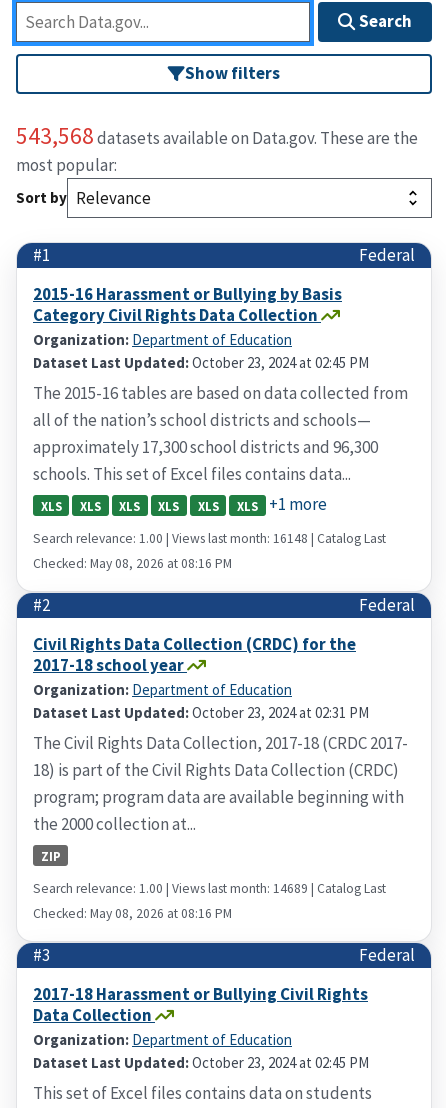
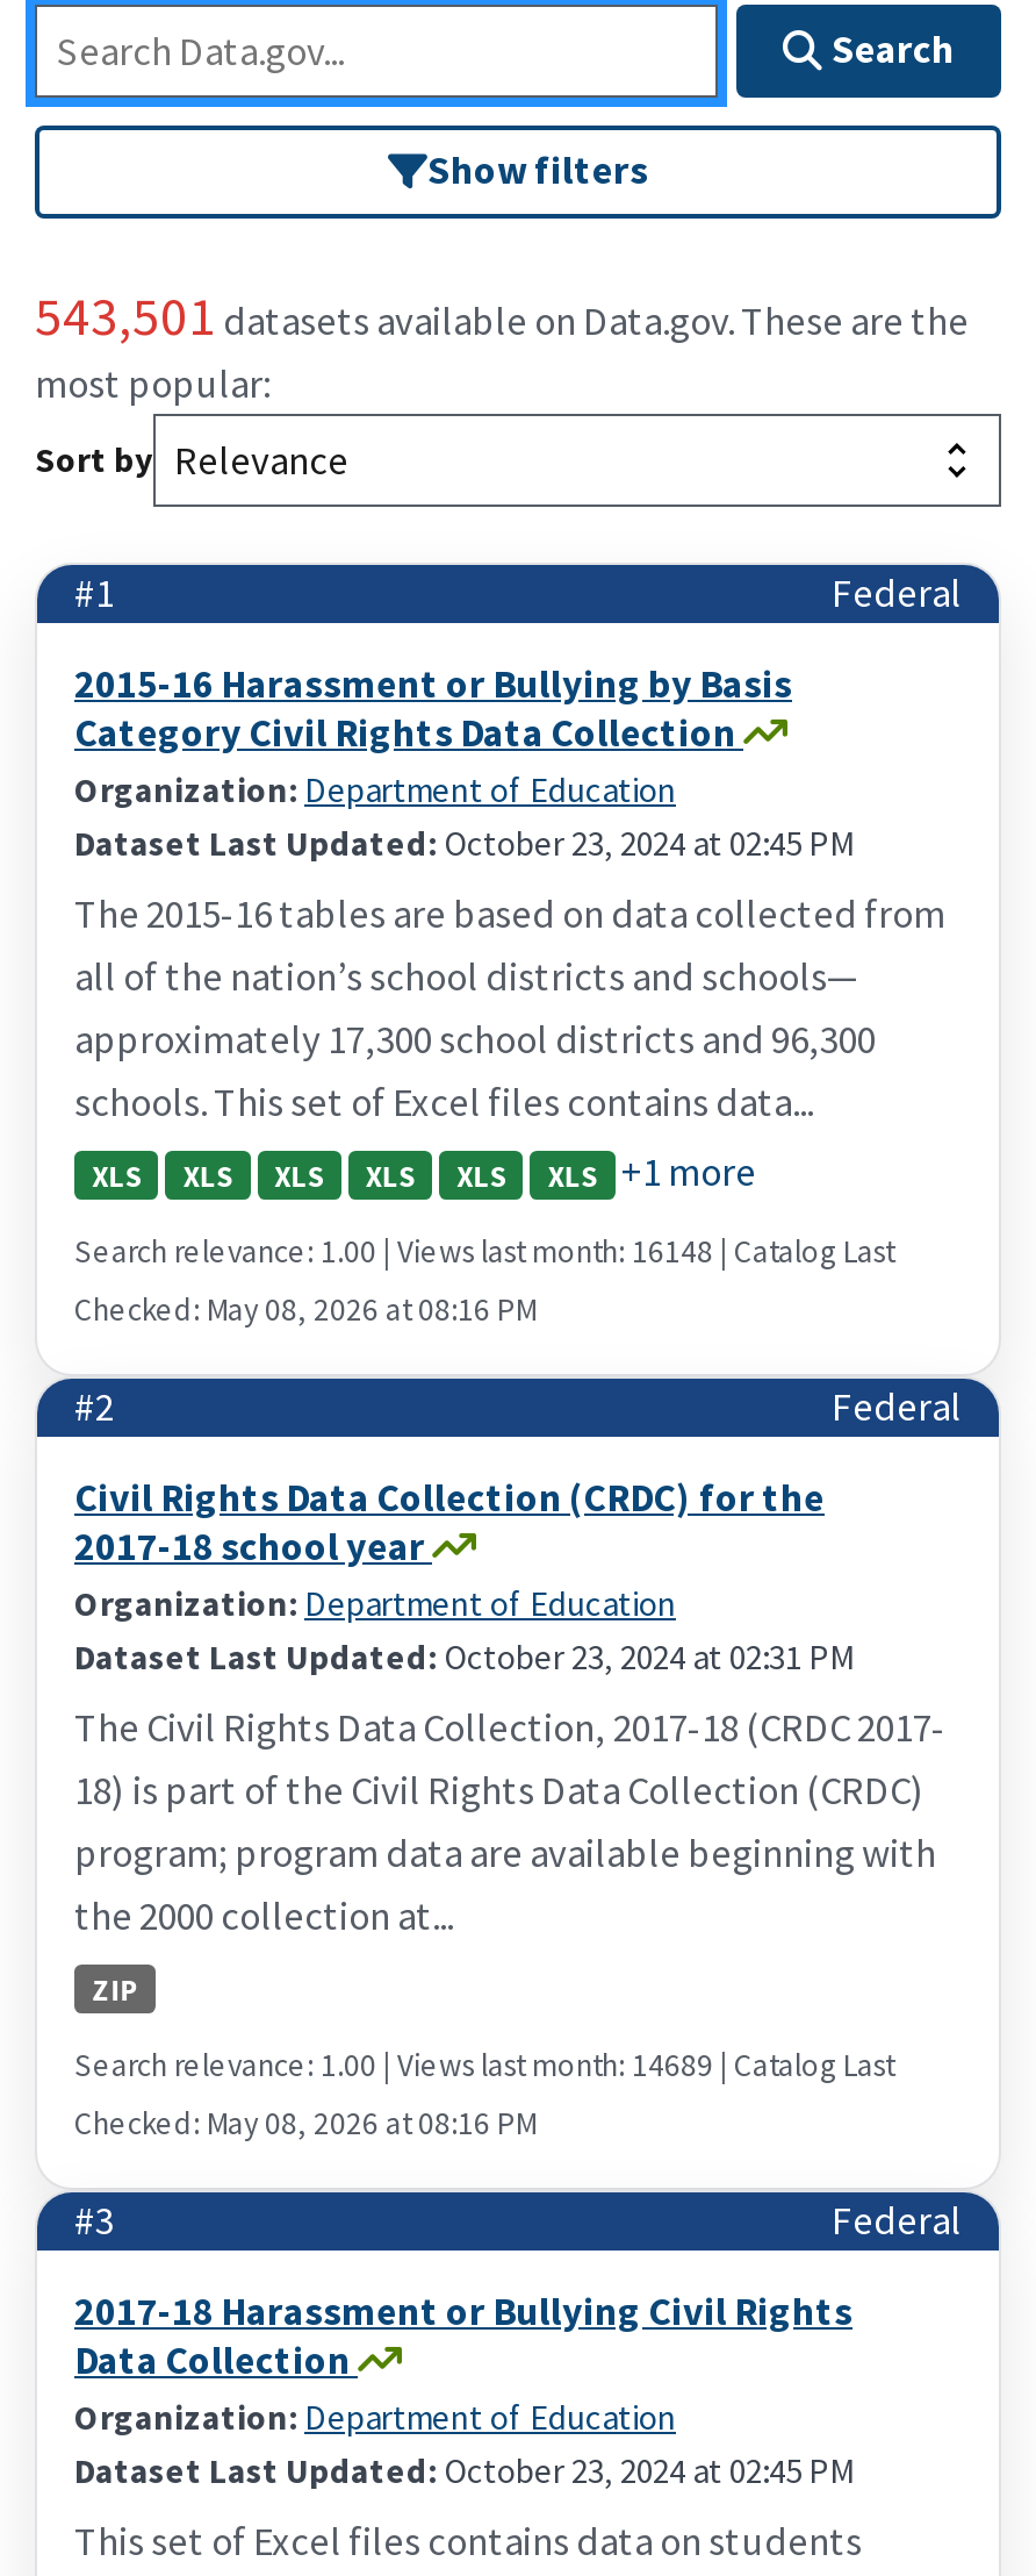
- 543,568 datasets available on Data.gov. These are the
+ 543,501 datasets available on Data.gov. These are the
